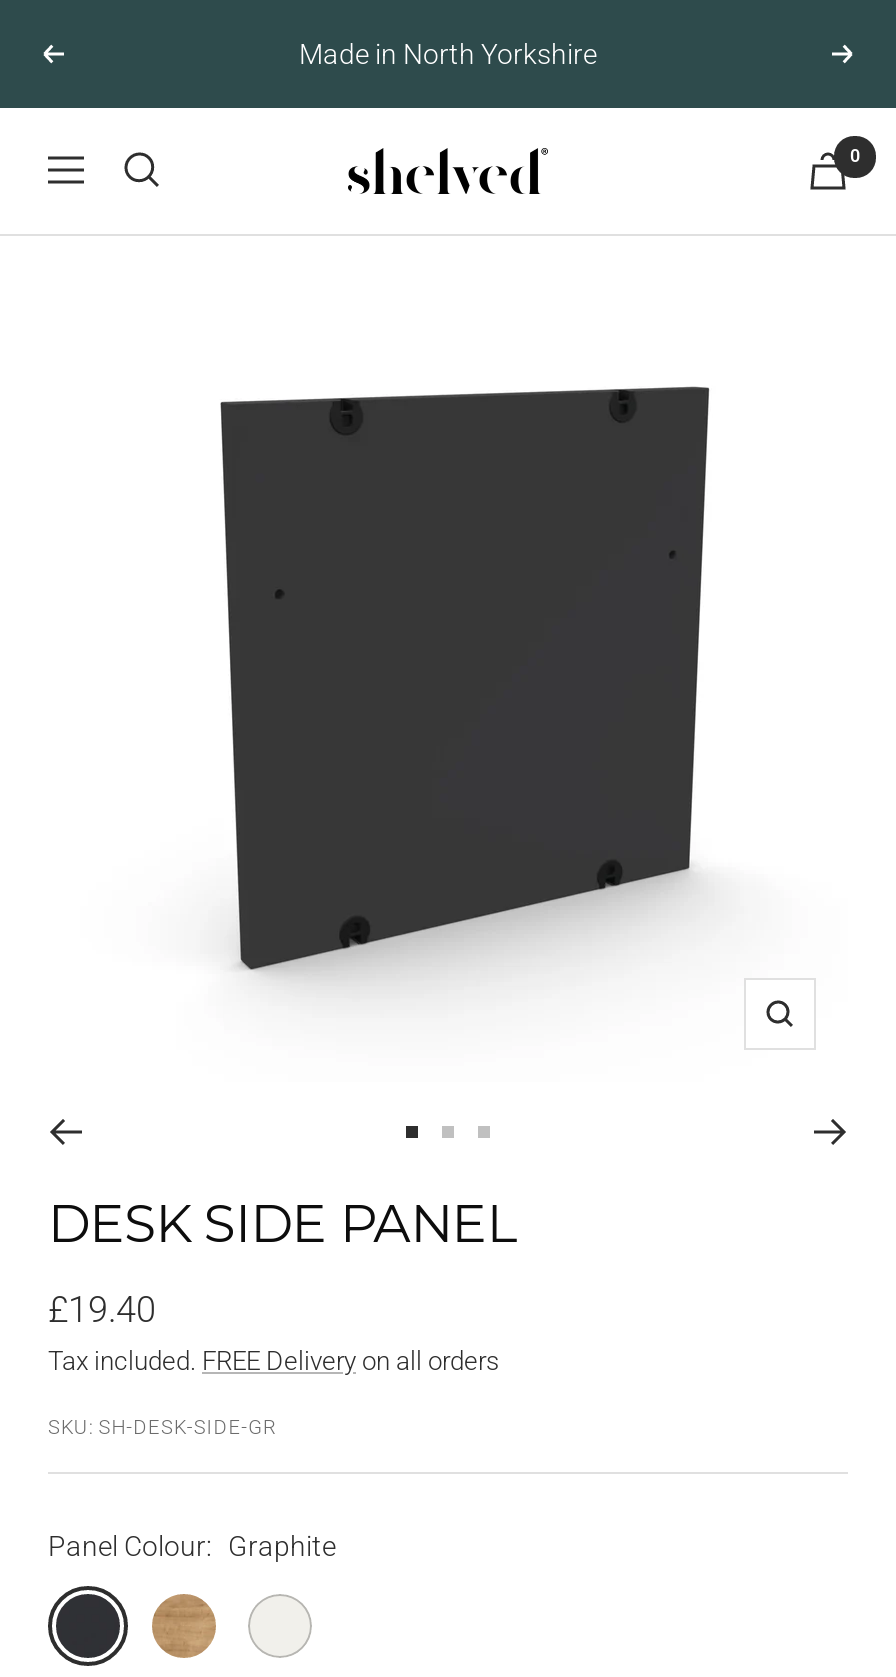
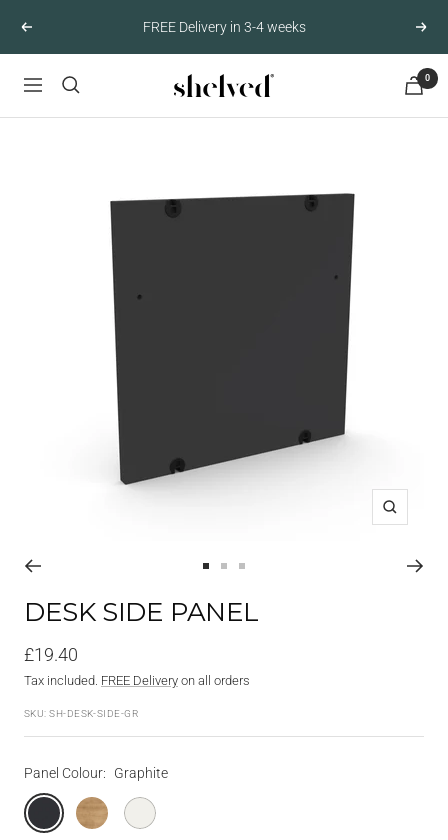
- Made in North Yorkshire
+ FREE Delivery in 3-4 weeks
